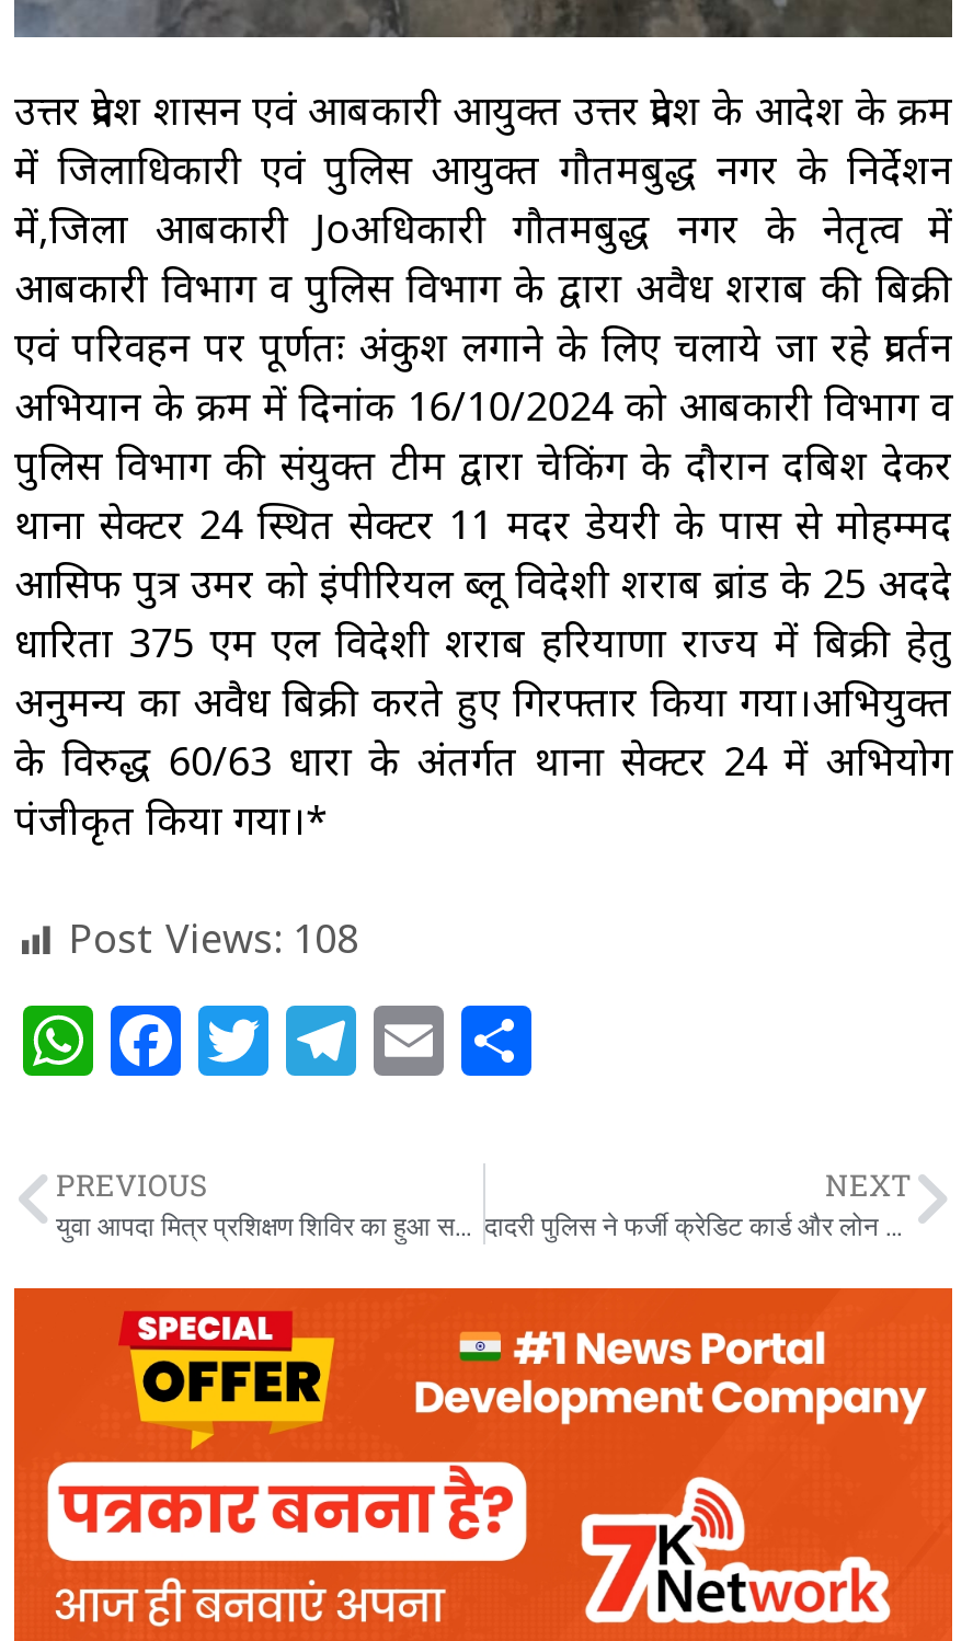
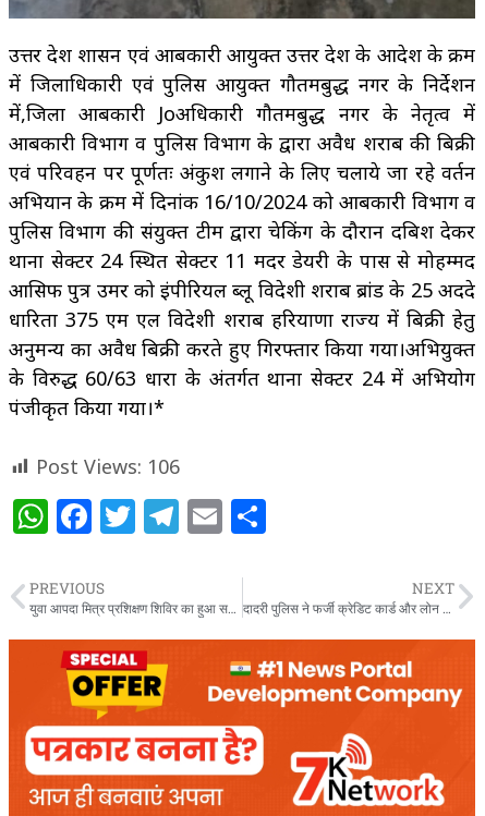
- Post Views: 108
+ Post Views: 106
